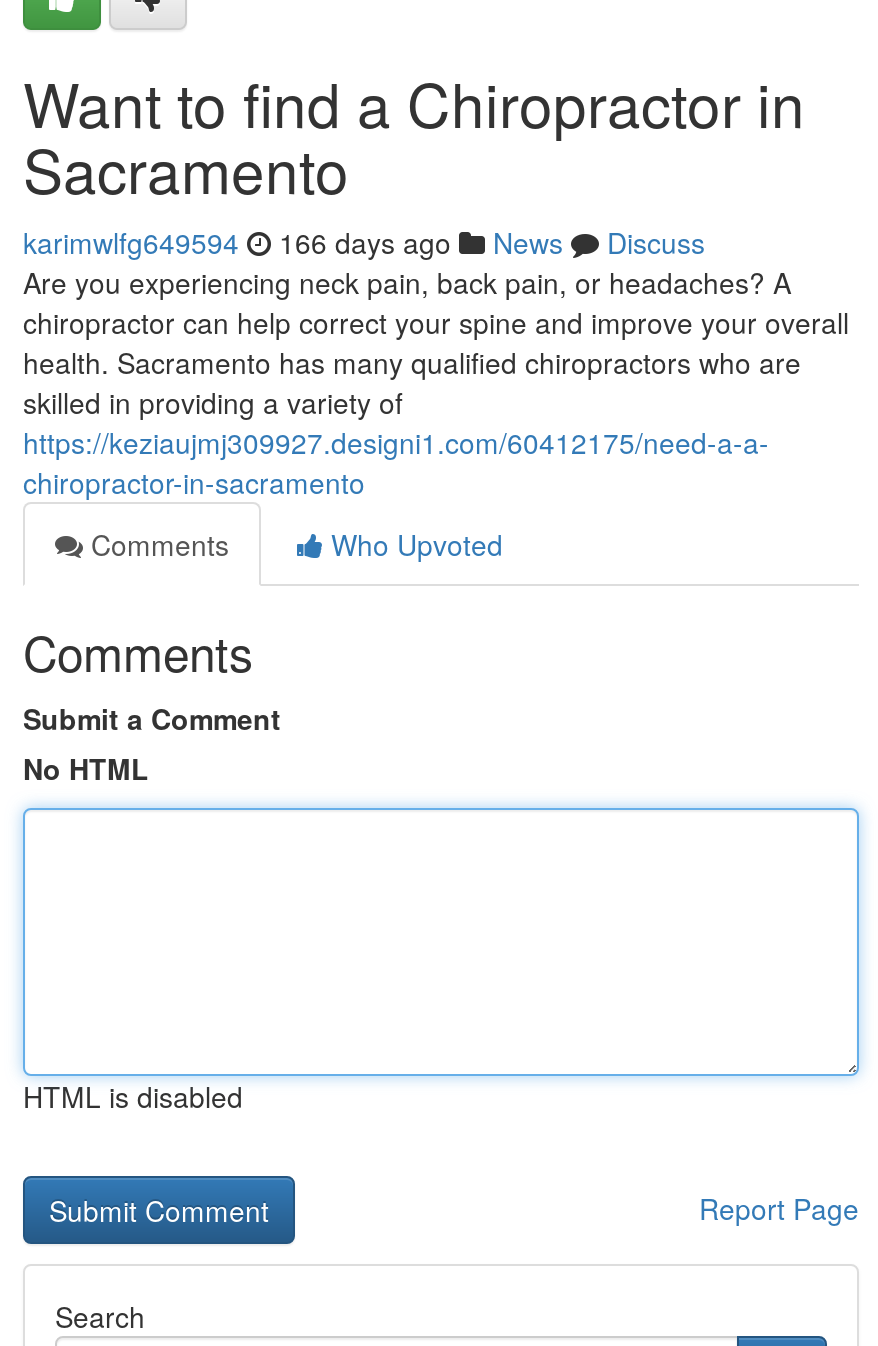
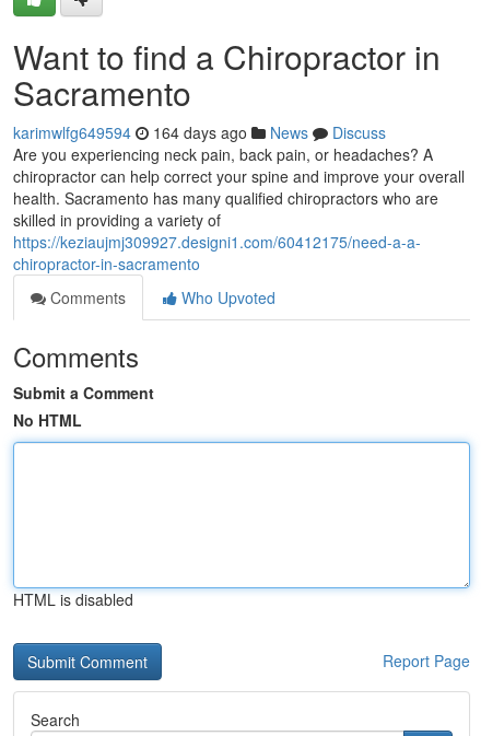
- karimwlfg649594 166 days ago News Discuss
+ karimwlfg649594 164 days ago News Discuss
